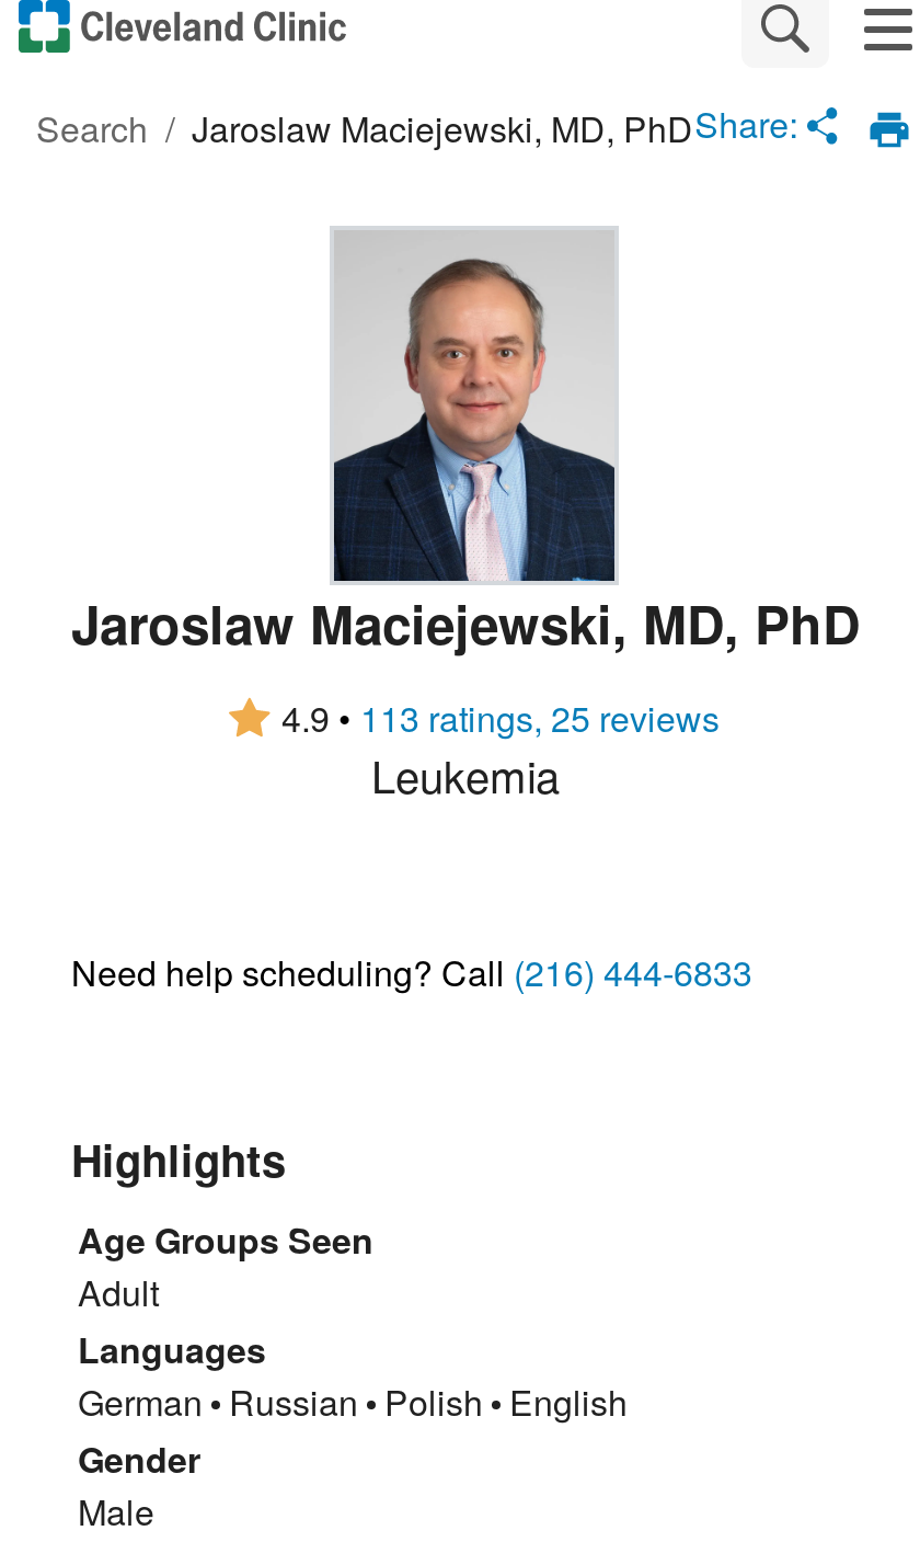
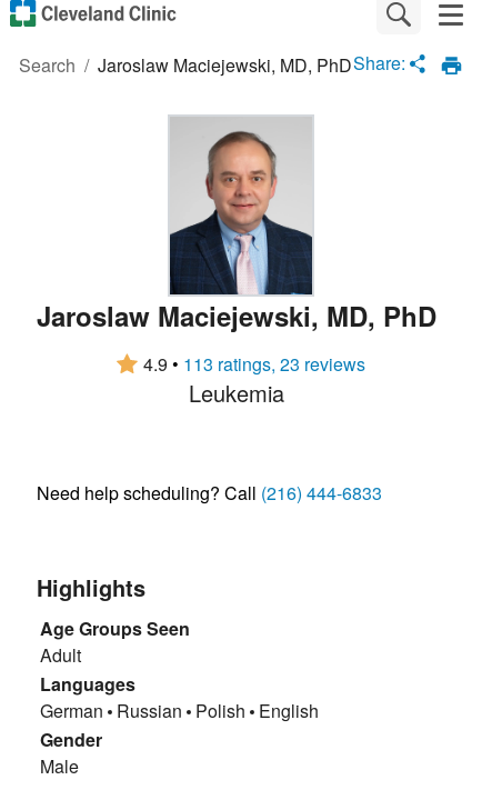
- 4.9 • 113 ratings, 25 reviews
+ 4.9 • 113 ratings, 23 reviews
